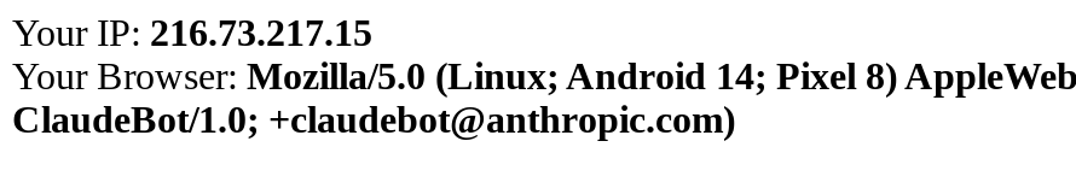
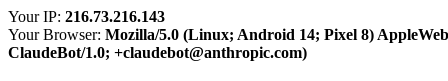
- Your IP: 216.73.217.15
+ Your IP: 216.73.216.143
